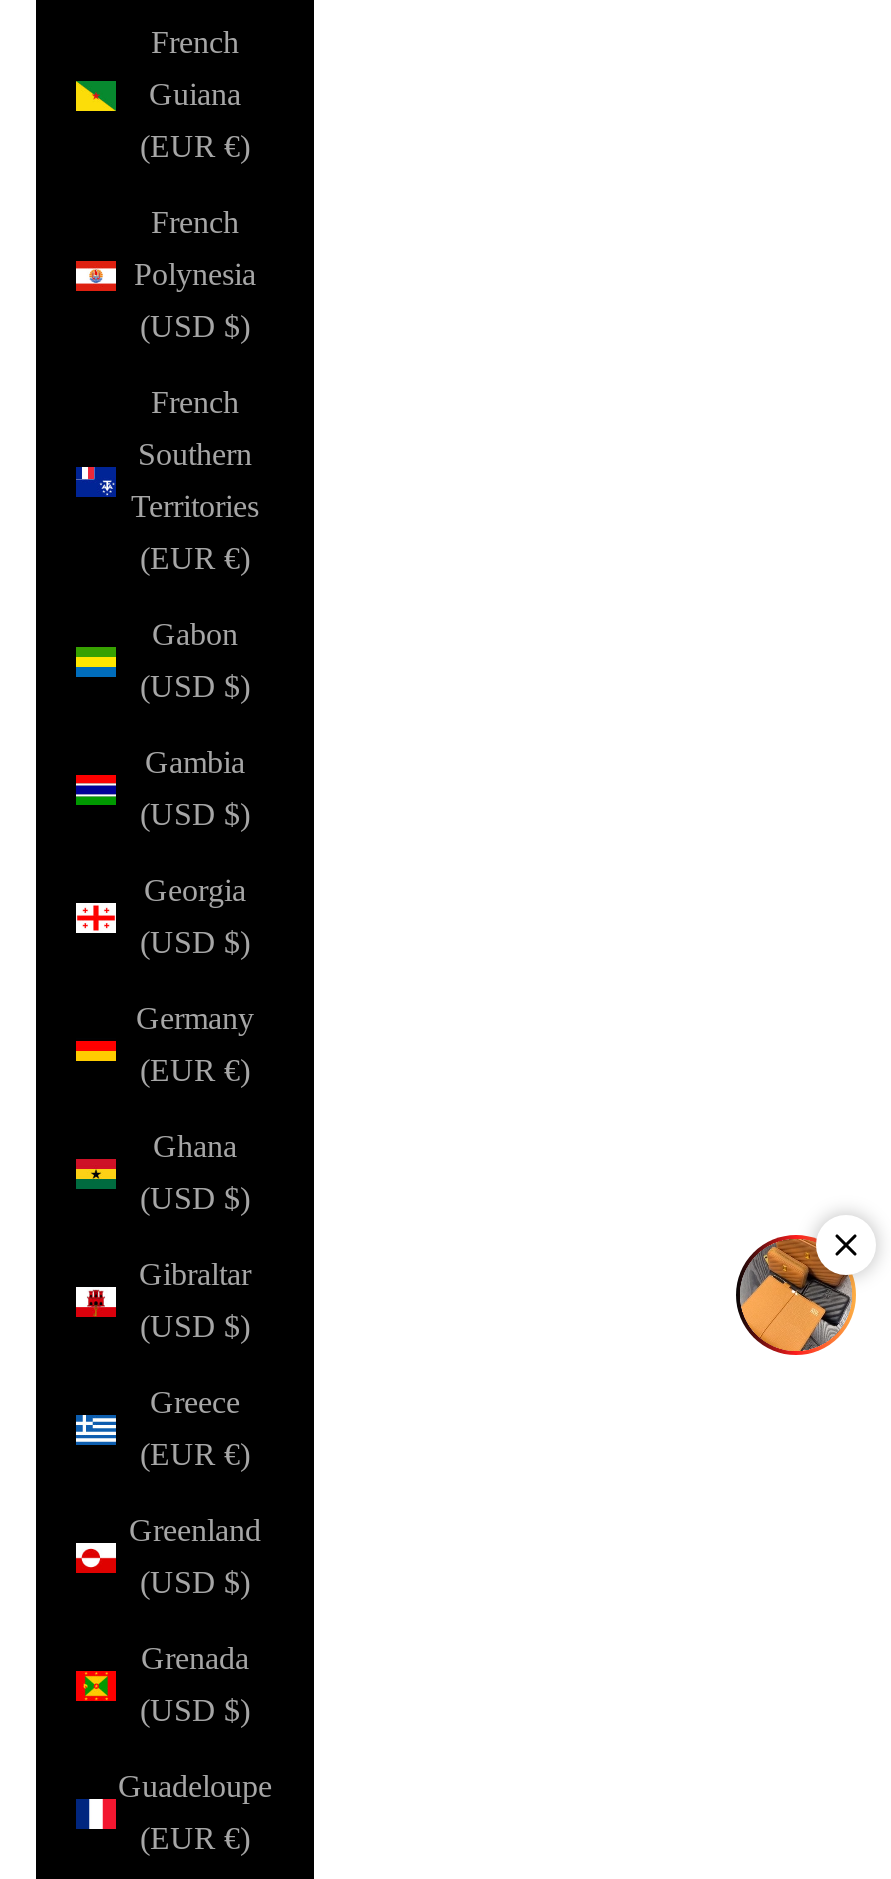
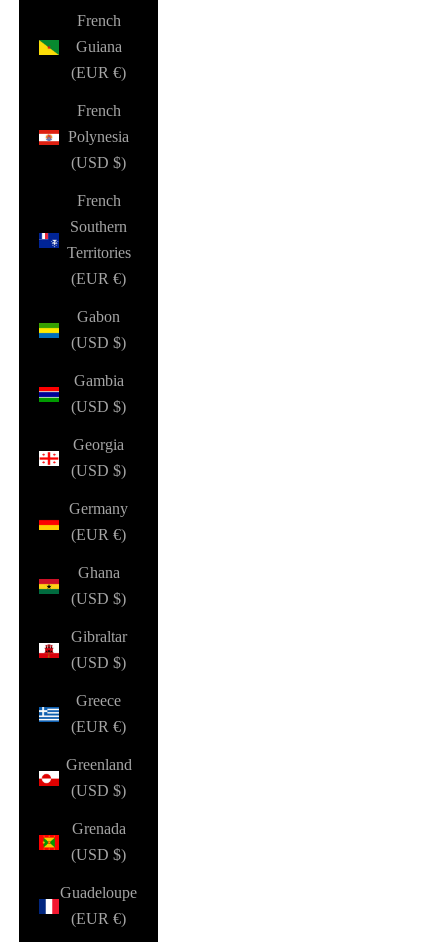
- [image]
